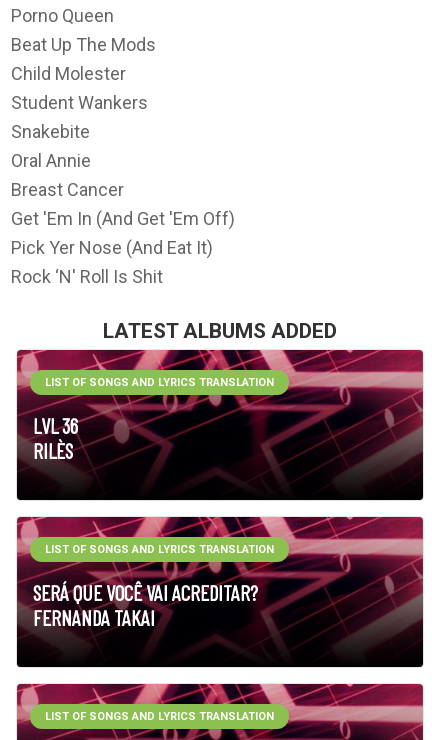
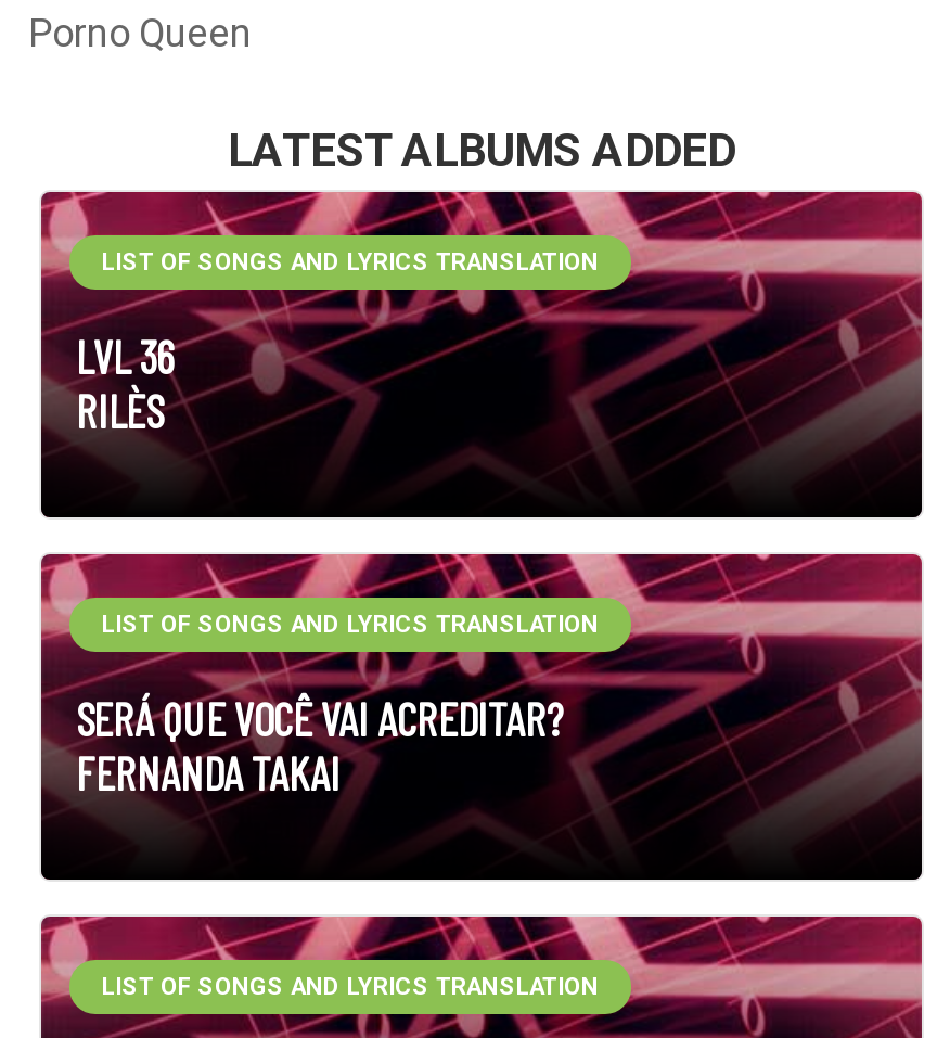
- Beat Up The Mods
- Child Molester
- Student Wankers
- Snakebite
- Oral Annie
- Breast Cancer
- Get 'Em In (And Get 'Em Off)
- Pick Yer Nose (And Eat It)
- Rock ‘N' Roll Is Shit
